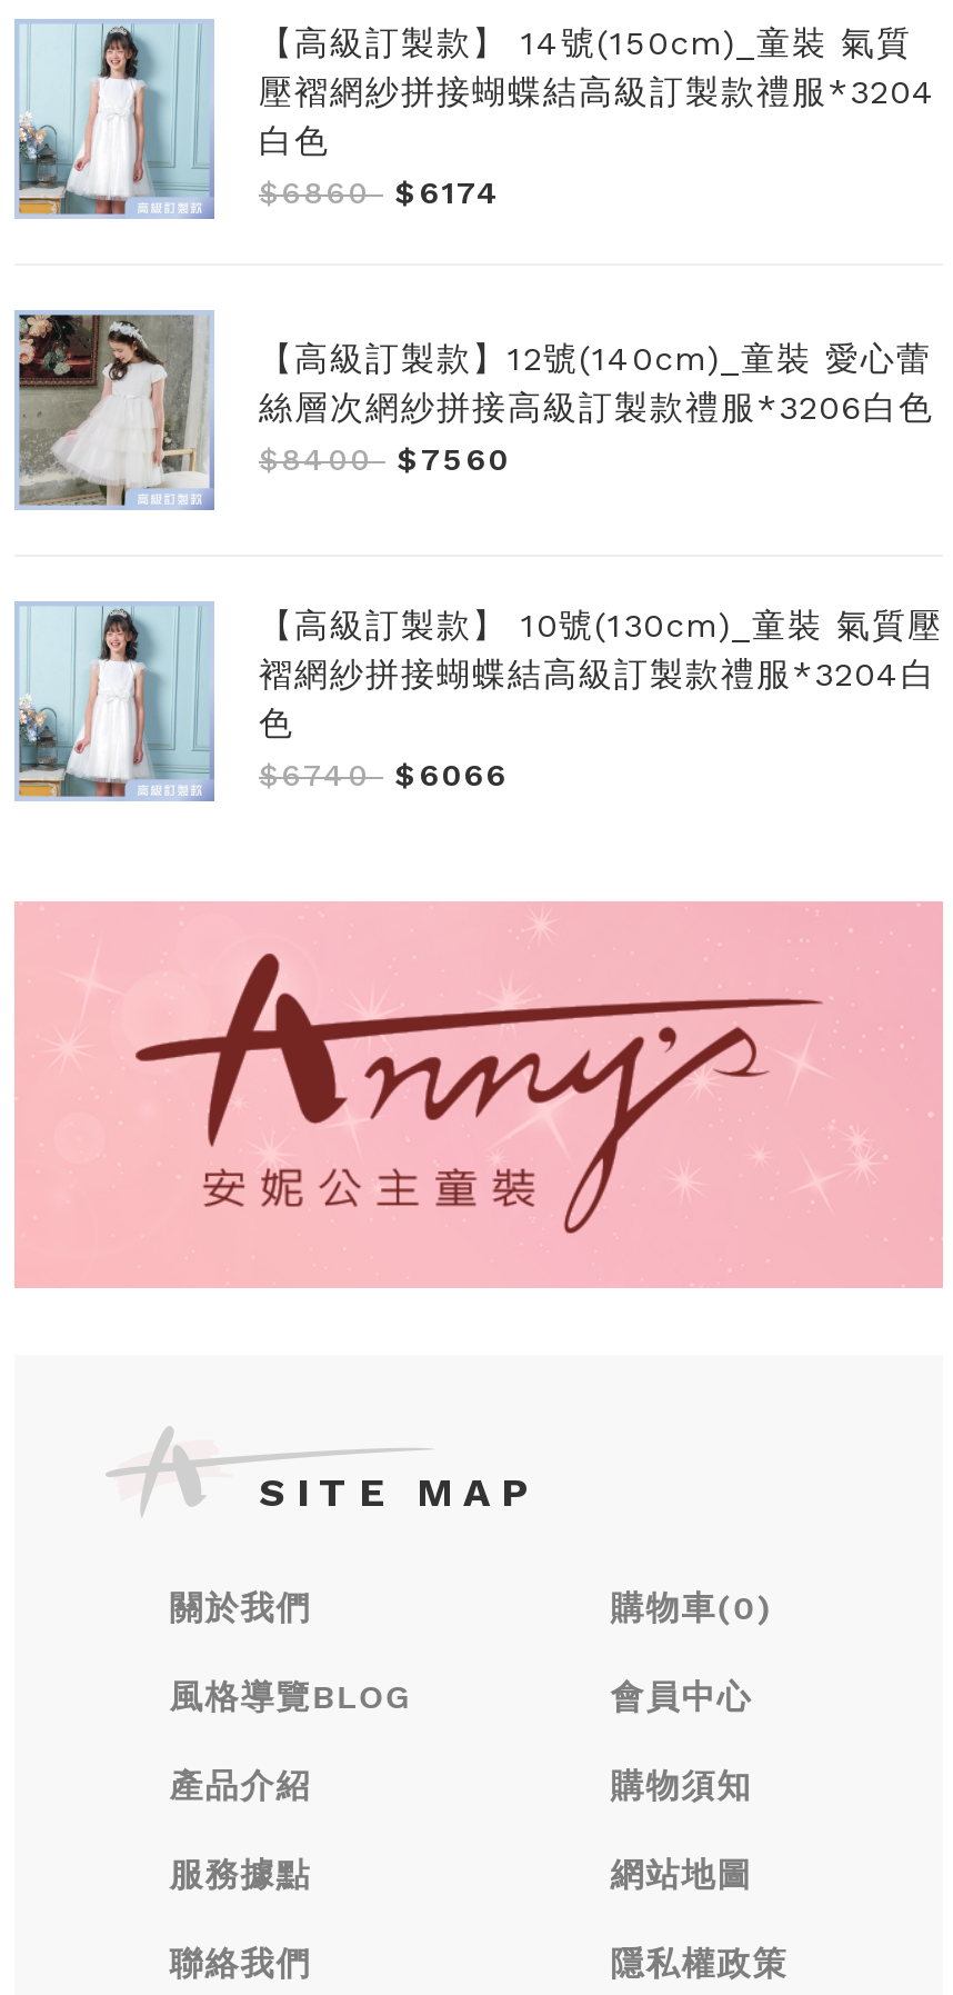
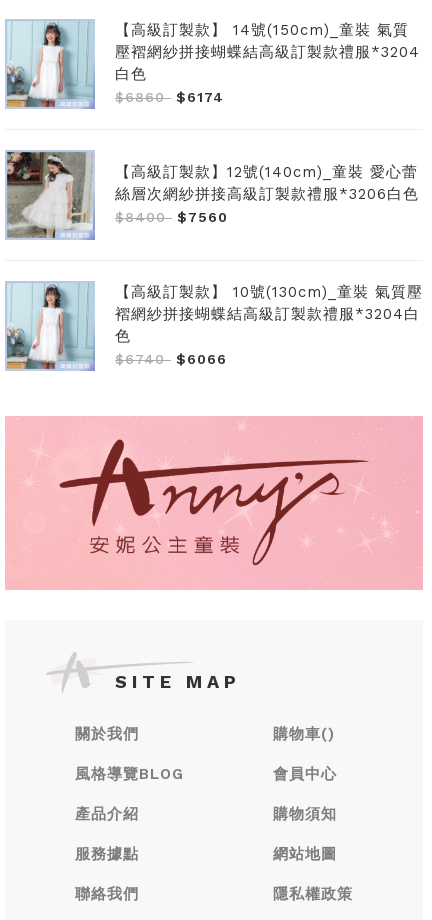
- 購物車(0)
+ 購物車()
